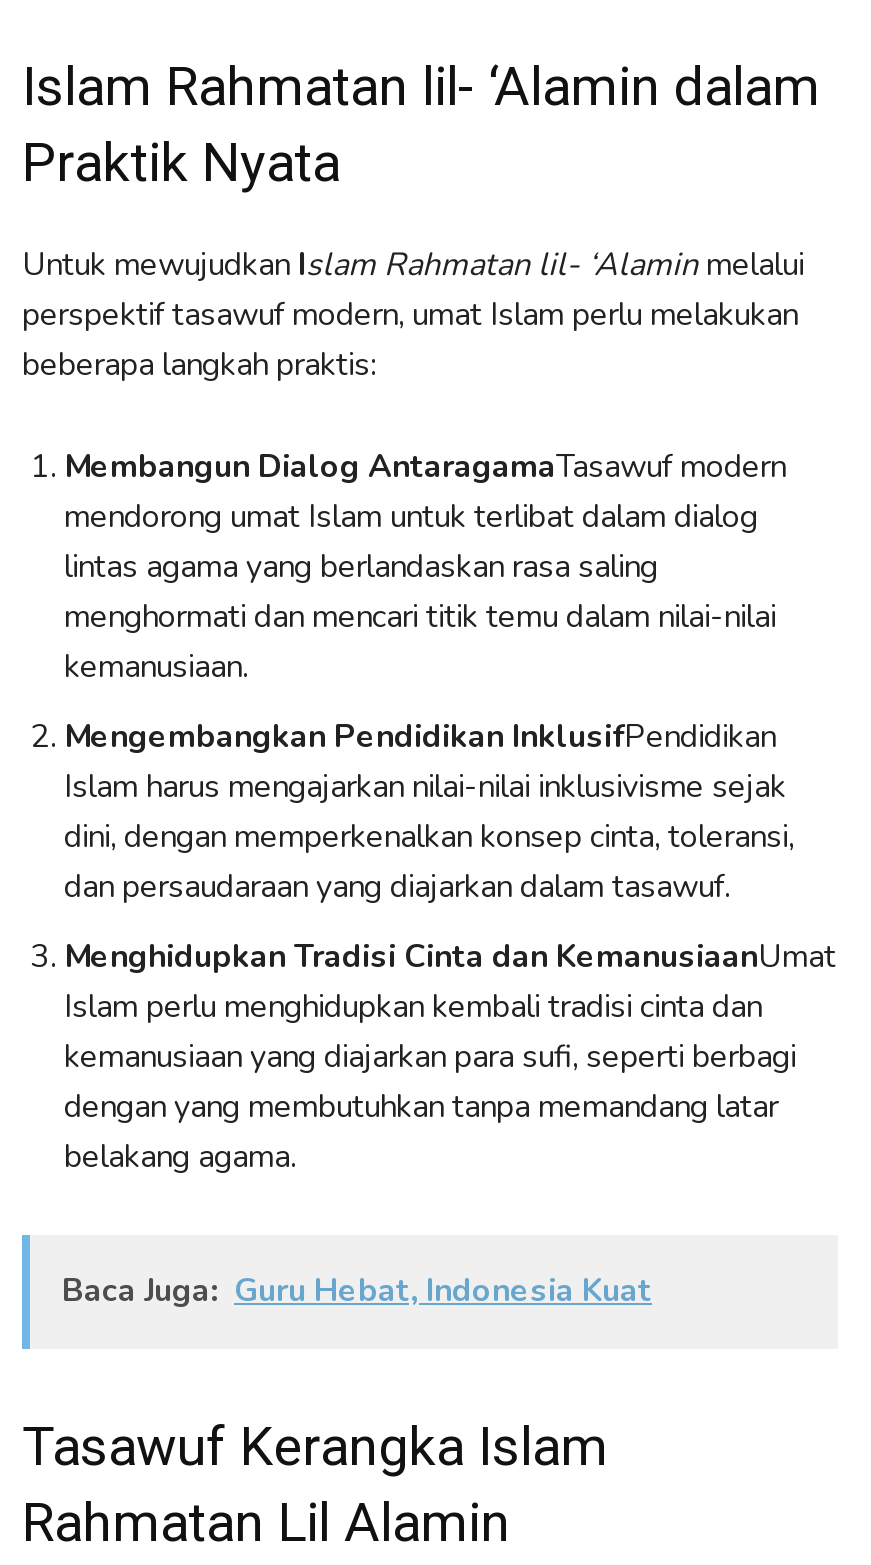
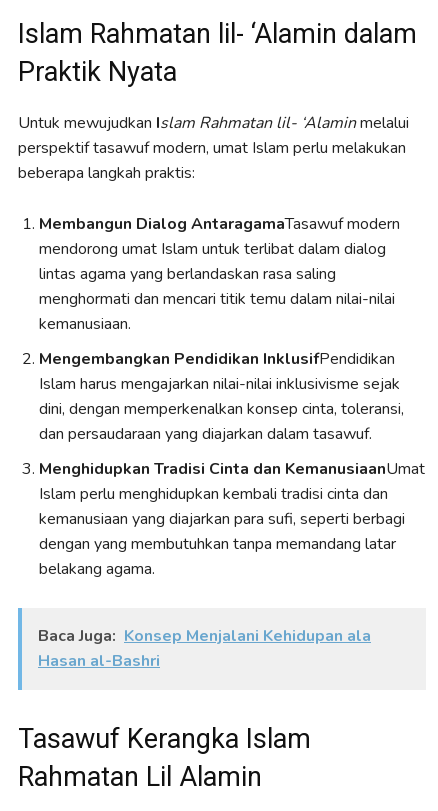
- Baca Juga: Guru Hebat, Indonesia Kuat
+ Baca Juga: Konsep Menjalani Kehidupan ala
+ Hasan al-Bashri
